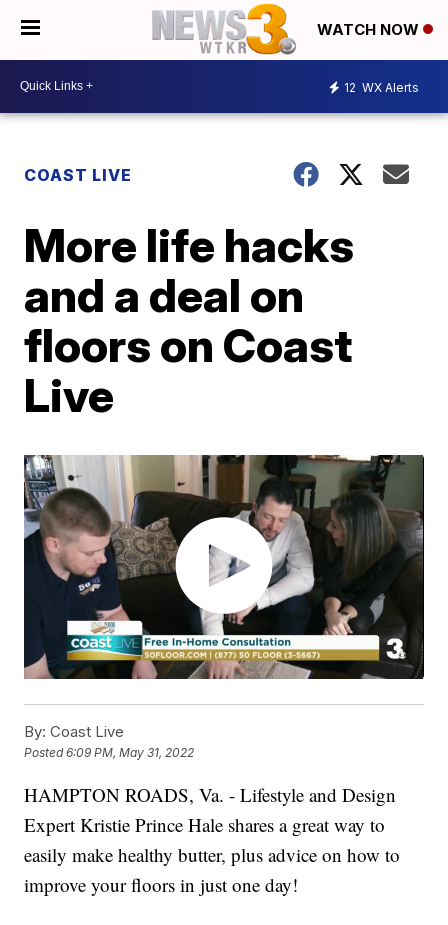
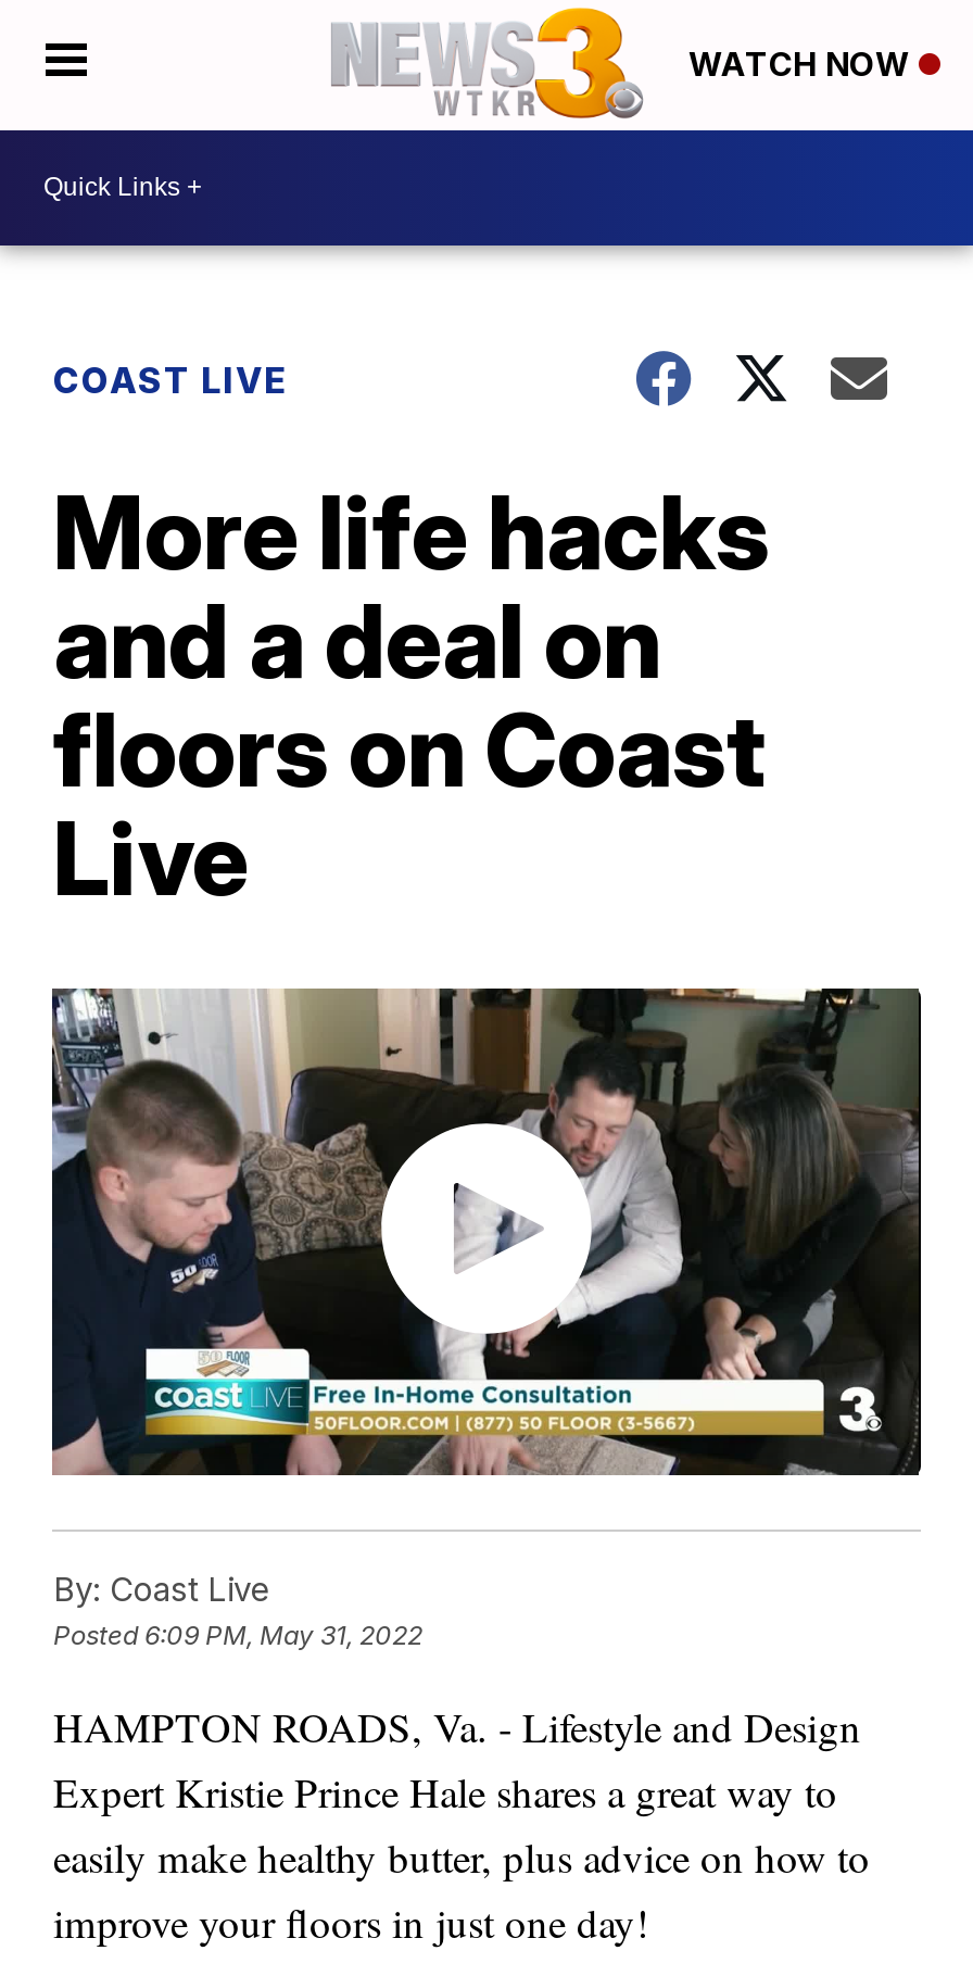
- 12 WX Alerts
